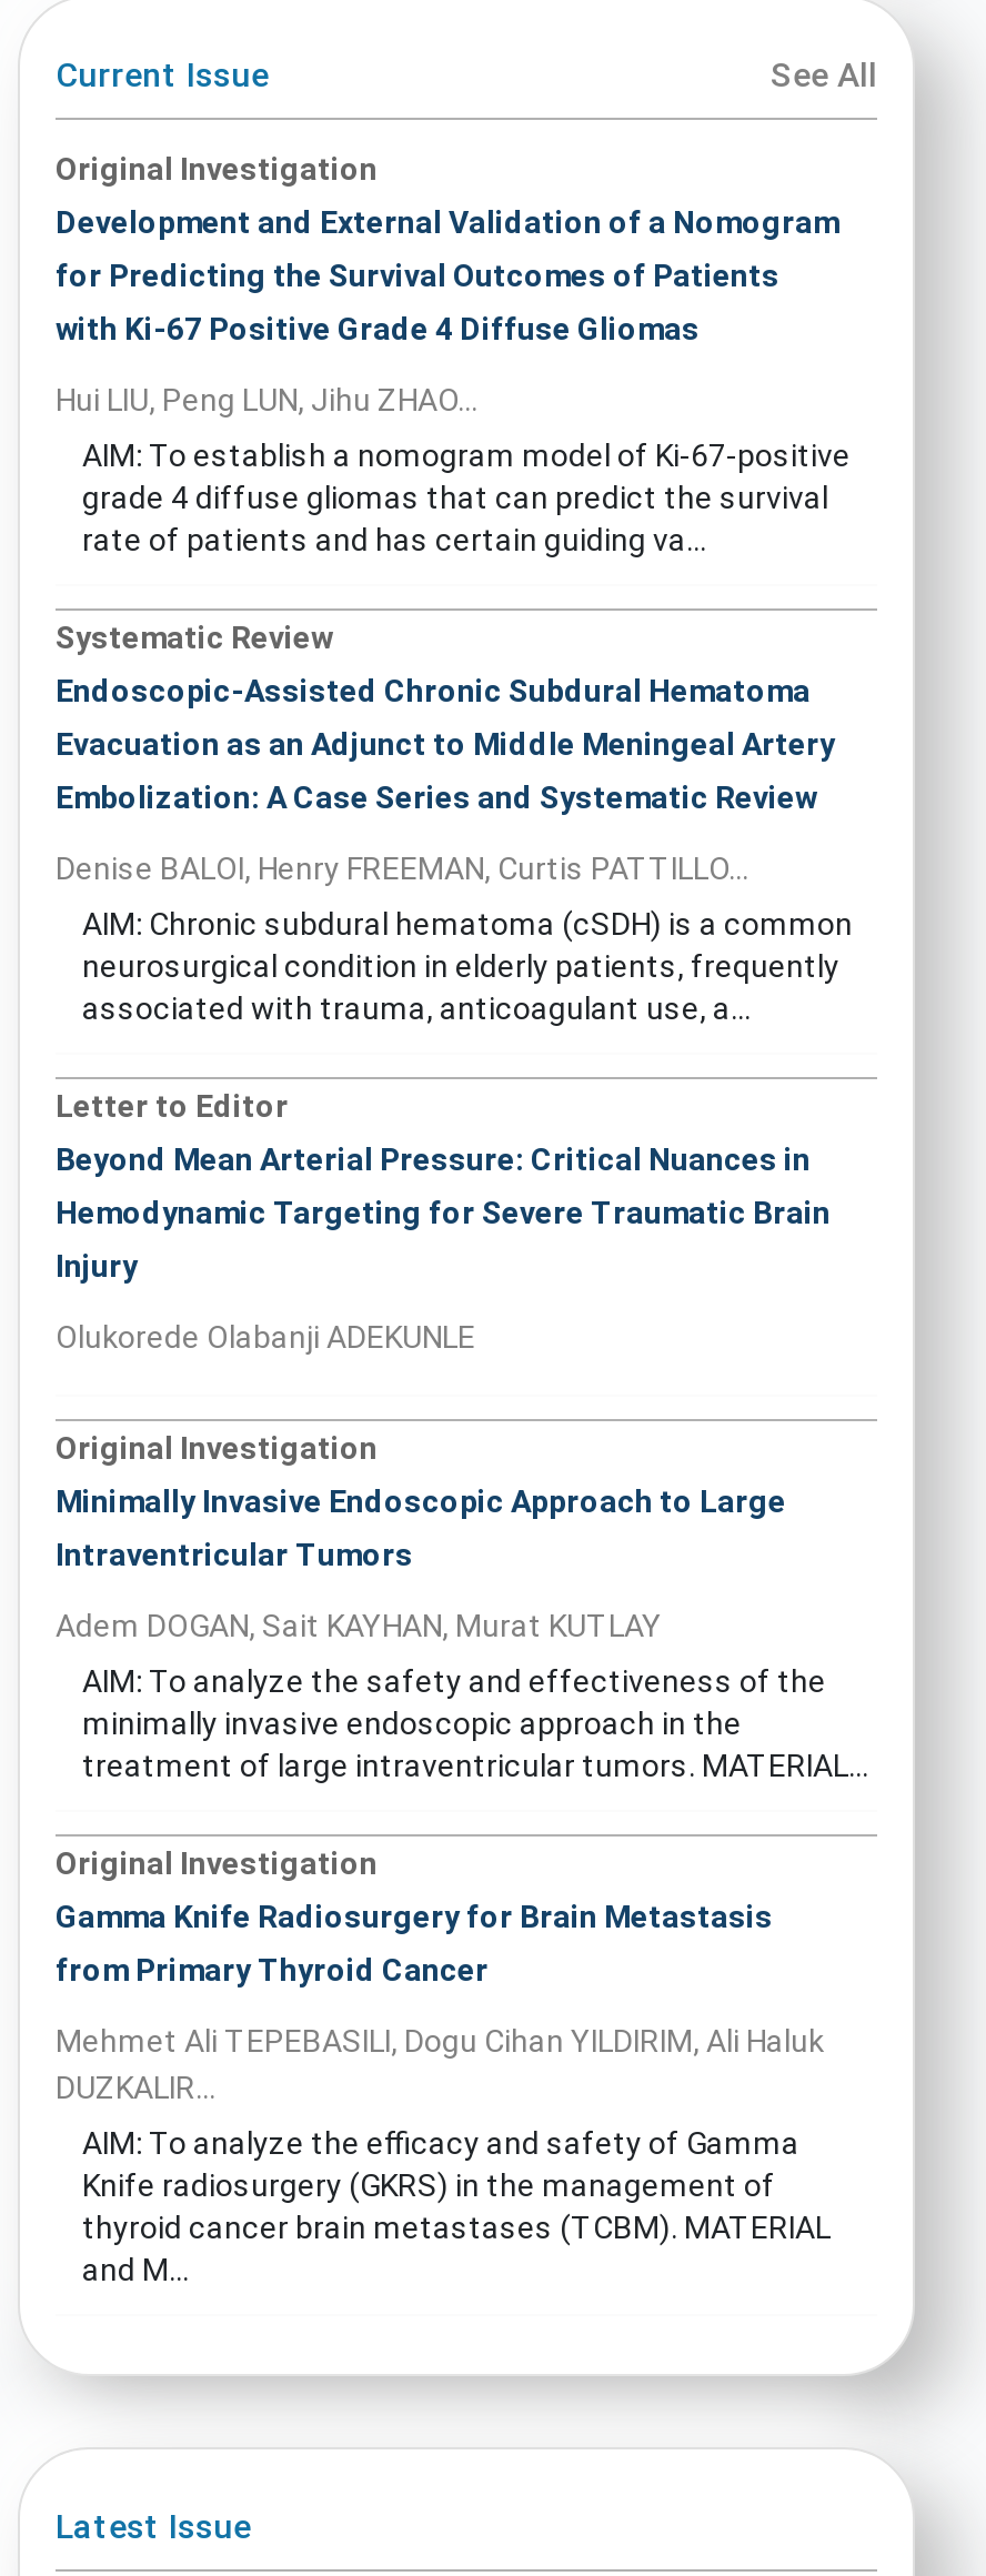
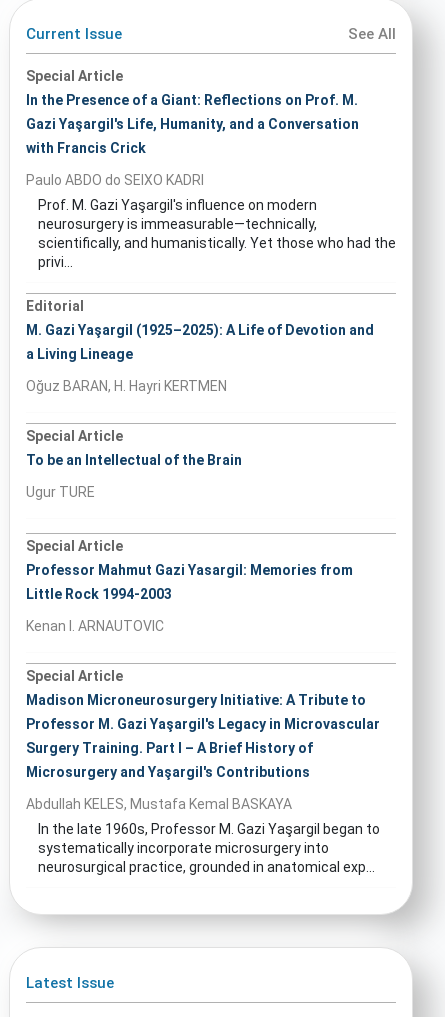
- Original Investigation
- Development and External Validation of a Nomogram
- for Predicting the Survival Outcomes of Patients
- with Ki-67 Positive Grade 4 Diffuse Gliomas
- Hui LIU, Peng LUN, Jihu ZHAO...
- AIM: To establish a nomogram model of Ki-67-positive
- grade 4 diffuse gliomas that can predict the survival
- rate of patients and has certain guiding va...
- Systematic Review
- Endoscopic-Assisted Chronic Subdural Hematoma
- Evacuation as an Adjunct to Middle Meningeal Artery
- Embolization: A Case Series and Systematic Review
- Denise BALOI, Henry FREEMAN, Curtis PATTILLO...
- AIM: Chronic subdural hematoma (cSDH) is a common
- neurosurgical condition in elderly patients, frequently
- associated with trauma, anticoagulant use, a...
- Letter to Editor
- Beyond Mean Arterial Pressure: Critical Nuances in
- Hemodynamic Targeting for Severe Traumatic Brain
- Injury
- Olukorede Olabanji ADEKUNLE
- Original Investigation
- Minimally Invasive Endoscopic Approach to Large
- Intraventricular Tumors
- Adem DOGAN, Sait KAYHAN, Murat KUTLAY
- AIM: To analyze the safety and effectiveness of the
- minimally invasive endoscopic approach in the
- treatment of large intraventricular tumors. MATERIAL...
- Original Investigation
- Gamma Knife Radiosurgery for Brain Metastasis
- from Primary Thyroid Cancer
- Mehmet Ali TEPEBASILI, Dogu Cihan YILDIRIM, Ali Haluk
- DUZKALIR...
- AIM: To analyze the efficacy and safety of Gamma
- Knife radiosurgery (GKRS) in the management of
- thyroid cancer brain metastases (TCBM). MATERIAL
- and M...
+ Special Article
+ In the Presence of a Giant: Reflections on Prof. M.
+ Gazi Yaşargil's Life, Humanity, and a Conversation
+ with Francis Crick
+ Paulo ABDO do SEIXO KADRI
+ Prof. M. Gazi Yaşargil's influence on modern
+ neurosurgery is immeasurable—technically,
+ scientifically, and humanistically. Yet those who had the
+ privi...
+ Editorial
+ M. Gazi Yaşargil (1925–2025): A Life of Devotion and
+ a Living Lineage
+ Oğuz BARAN, H. Hayri KERTMEN
+ Special Article
+ To be an Intellectual of the Brain
+ Ugur TURE
+ Special Article
+ Professor Mahmut Gazi Yasargil: Memories from
+ Little Rock 1994-2003
+ Kenan I. ARNAUTOVIC
+ Special Article
+ Madison Microneurosurgery Initiative: A Tribute to
+ Professor M. Gazi Yaşargil's Legacy in Microvascular
+ Surgery Training. Part I – A Brief History of
+ Microsurgery and Yaşargil's Contributions
+ Abdullah KELES, Mustafa Kemal BASKAYA
+ In the late 1960s, Professor M. Gazi Yaşargil began to
+ systematically incorporate microsurgery into
+ neurosurgical practice, grounded in anatomical exp...
